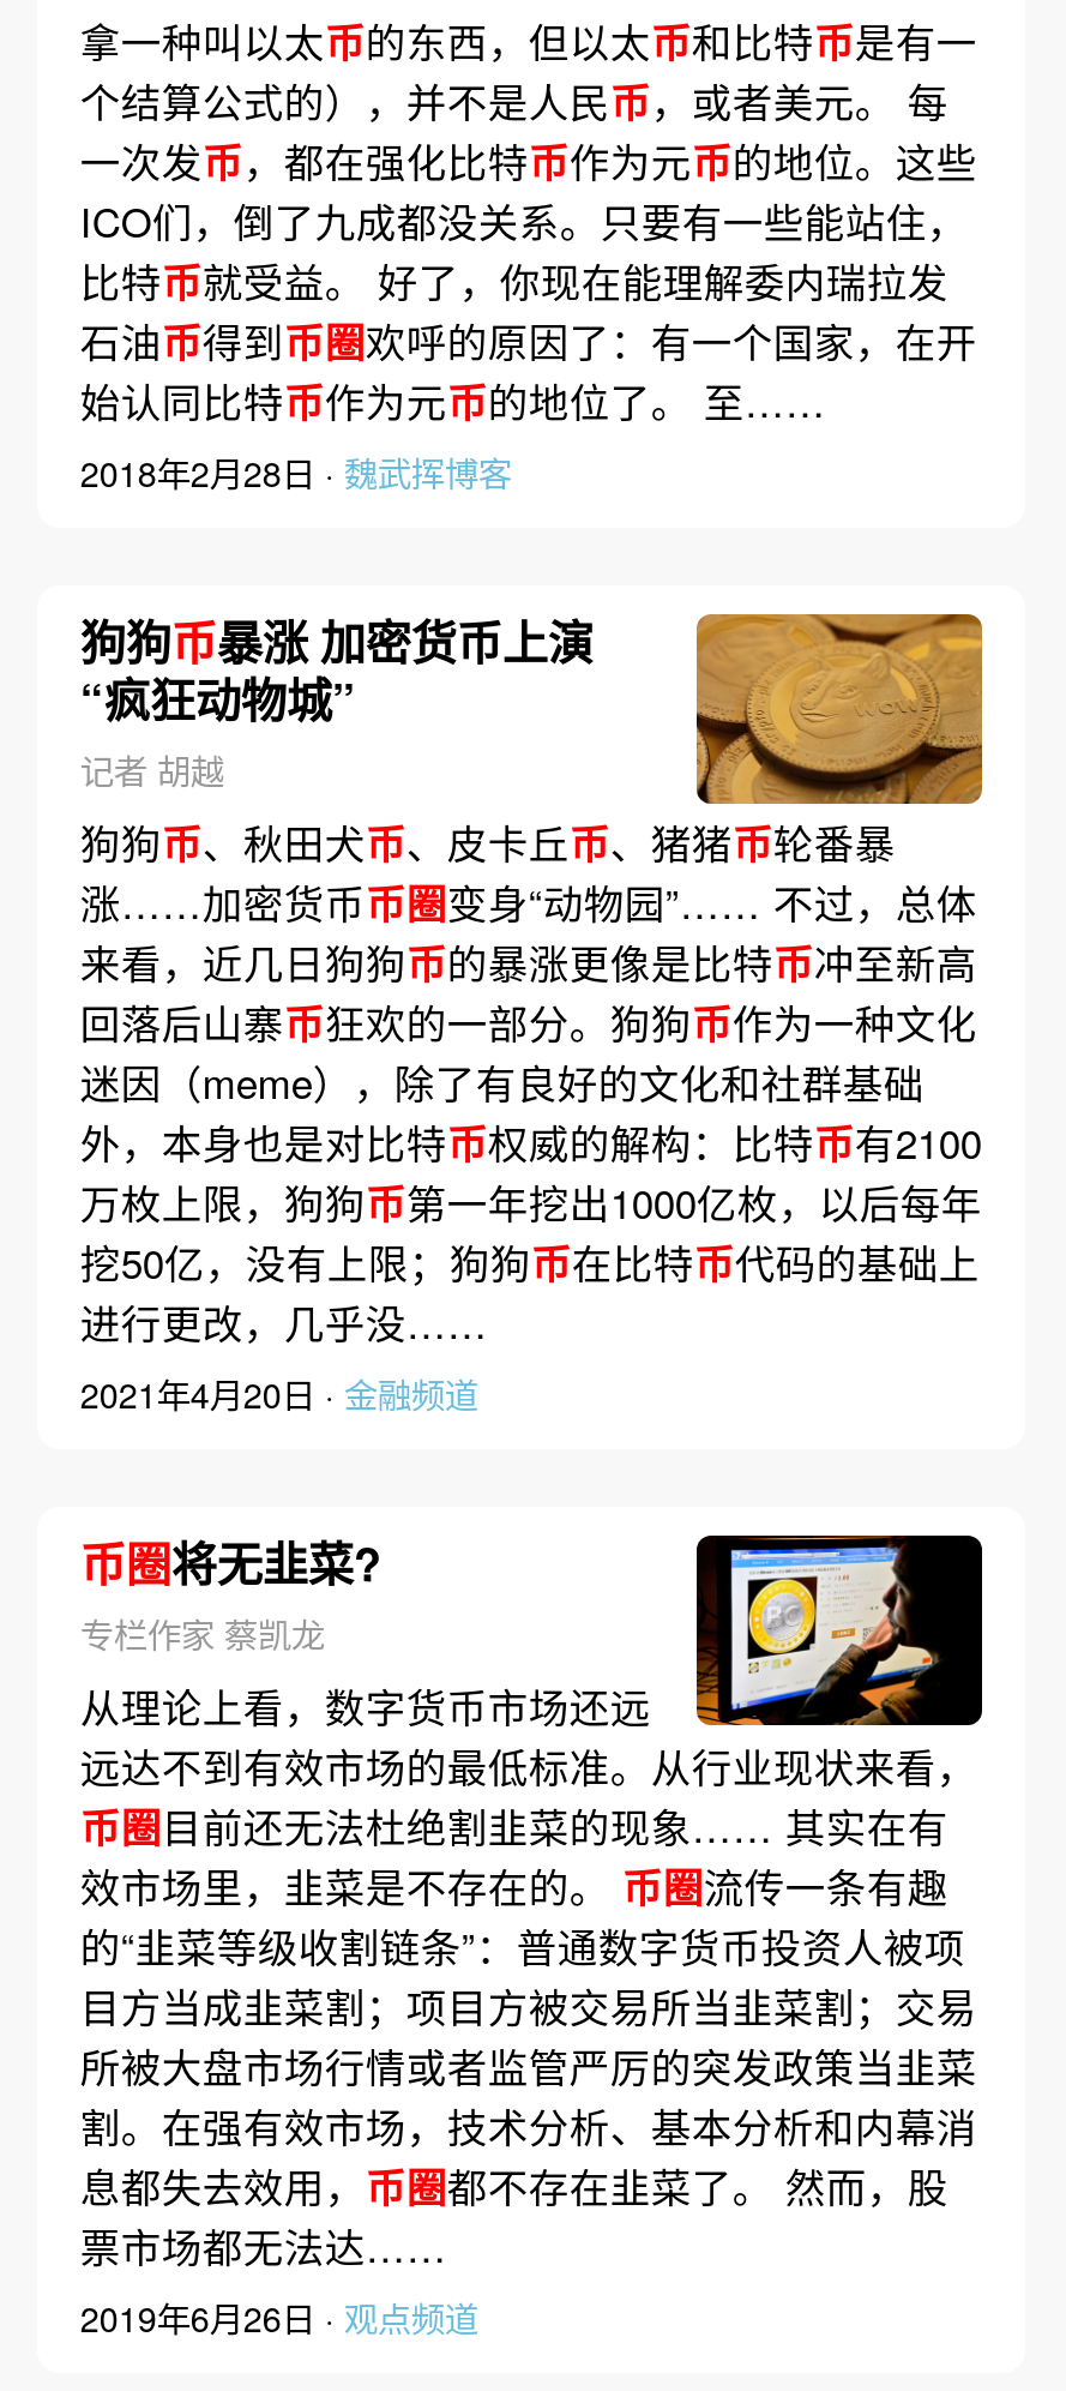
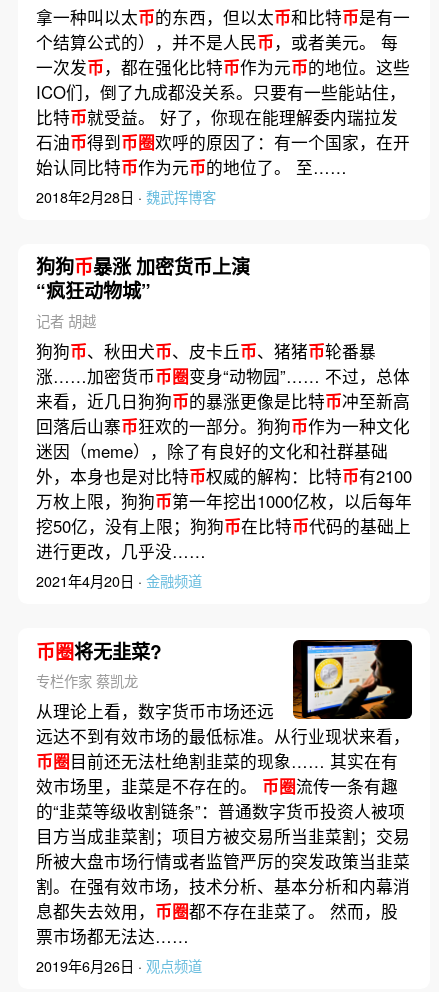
- [image]
